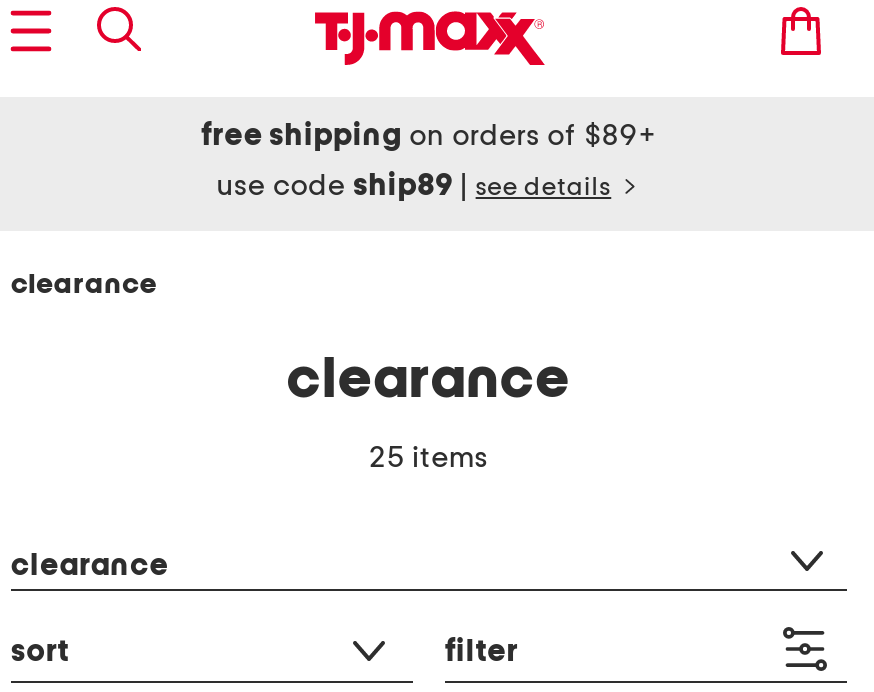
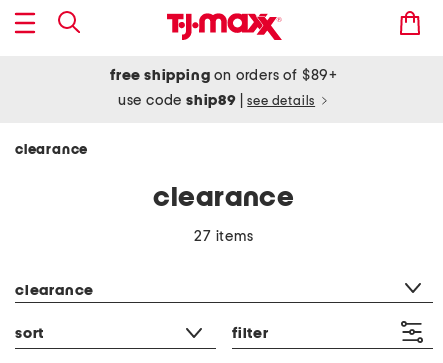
- 25 items
+ 27 items
